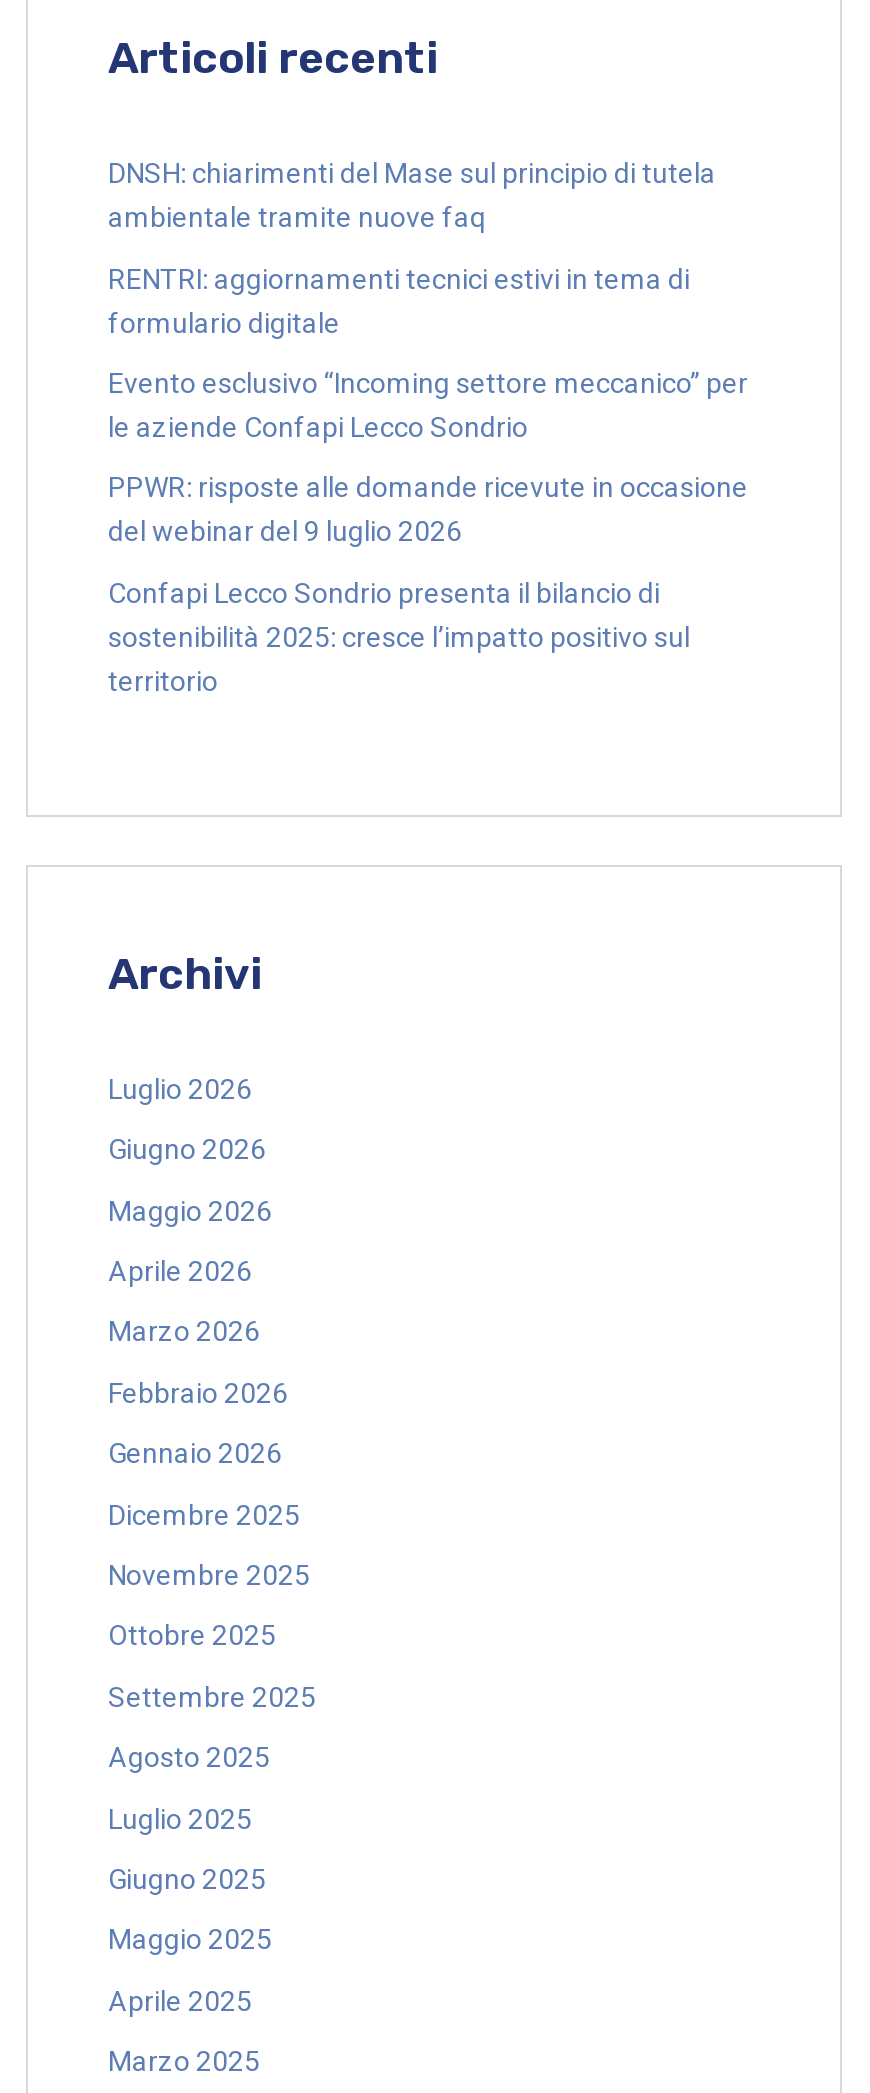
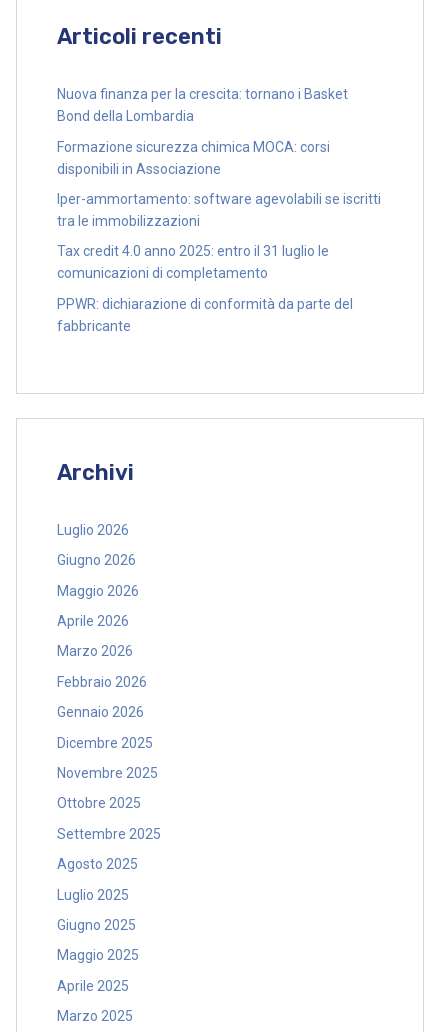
- DNSH: chiarimenti del Mase sul principio di tutela
- ambientale tramite nuove faq
+ Nuova finanza per la crescita: tornano i Basket
+ Bond della Lombardia

- RENTRI: aggiornamenti tecnici estivi in tema di
- formulario digitale
+ Formazione sicurezza chimica MOCA: corsi
+ disponibili in Associazione

- Evento esclusivo “Incoming settore meccanico” per
- le aziende Confapi Lecco Sondrio
+ Iper-ammortamento: software agevolabili se iscritti
+ tra le immobilizzazioni

- PPWR: risposte alle domande ricevute in occasione
- del webinar del 9 luglio 2026
+ Tax credit 4.0 anno 2025: entro il 31 luglio le
+ comunicazioni di completamento

- Confapi Lecco Sondrio presenta il bilancio di
- sostenibilità 2025: cresce l’impatto positivo sul
- territorio
+ PPWR: dichiarazione di conformità da parte del
+ fabbricante
